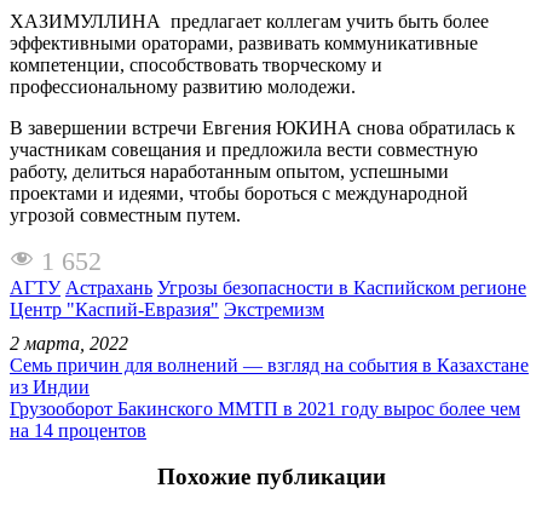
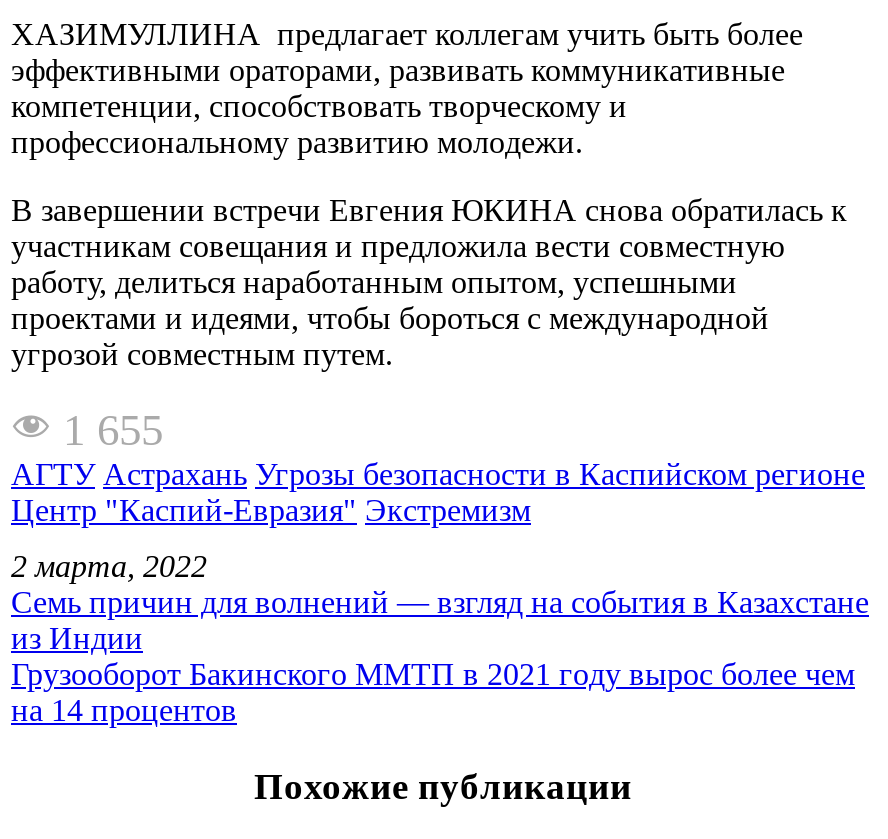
- 1 652
+ 1 655
